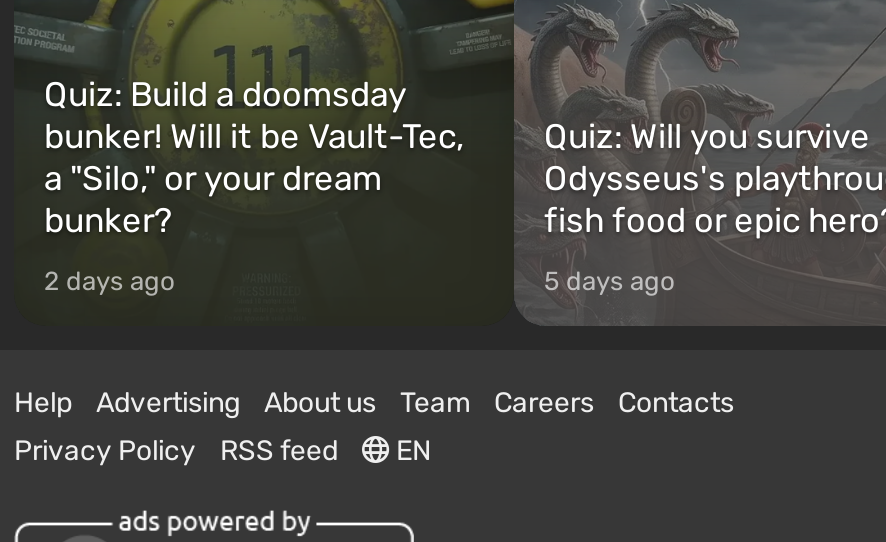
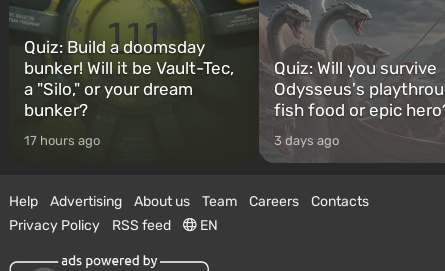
- 2 days ago
+ 17 hours ago

- 5 days ago
+ 3 days ago
